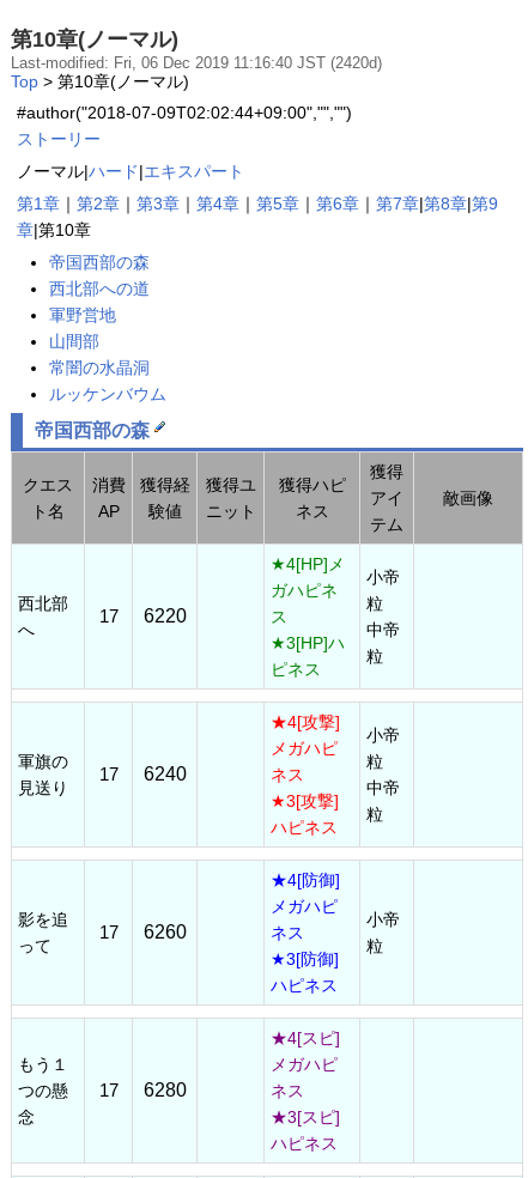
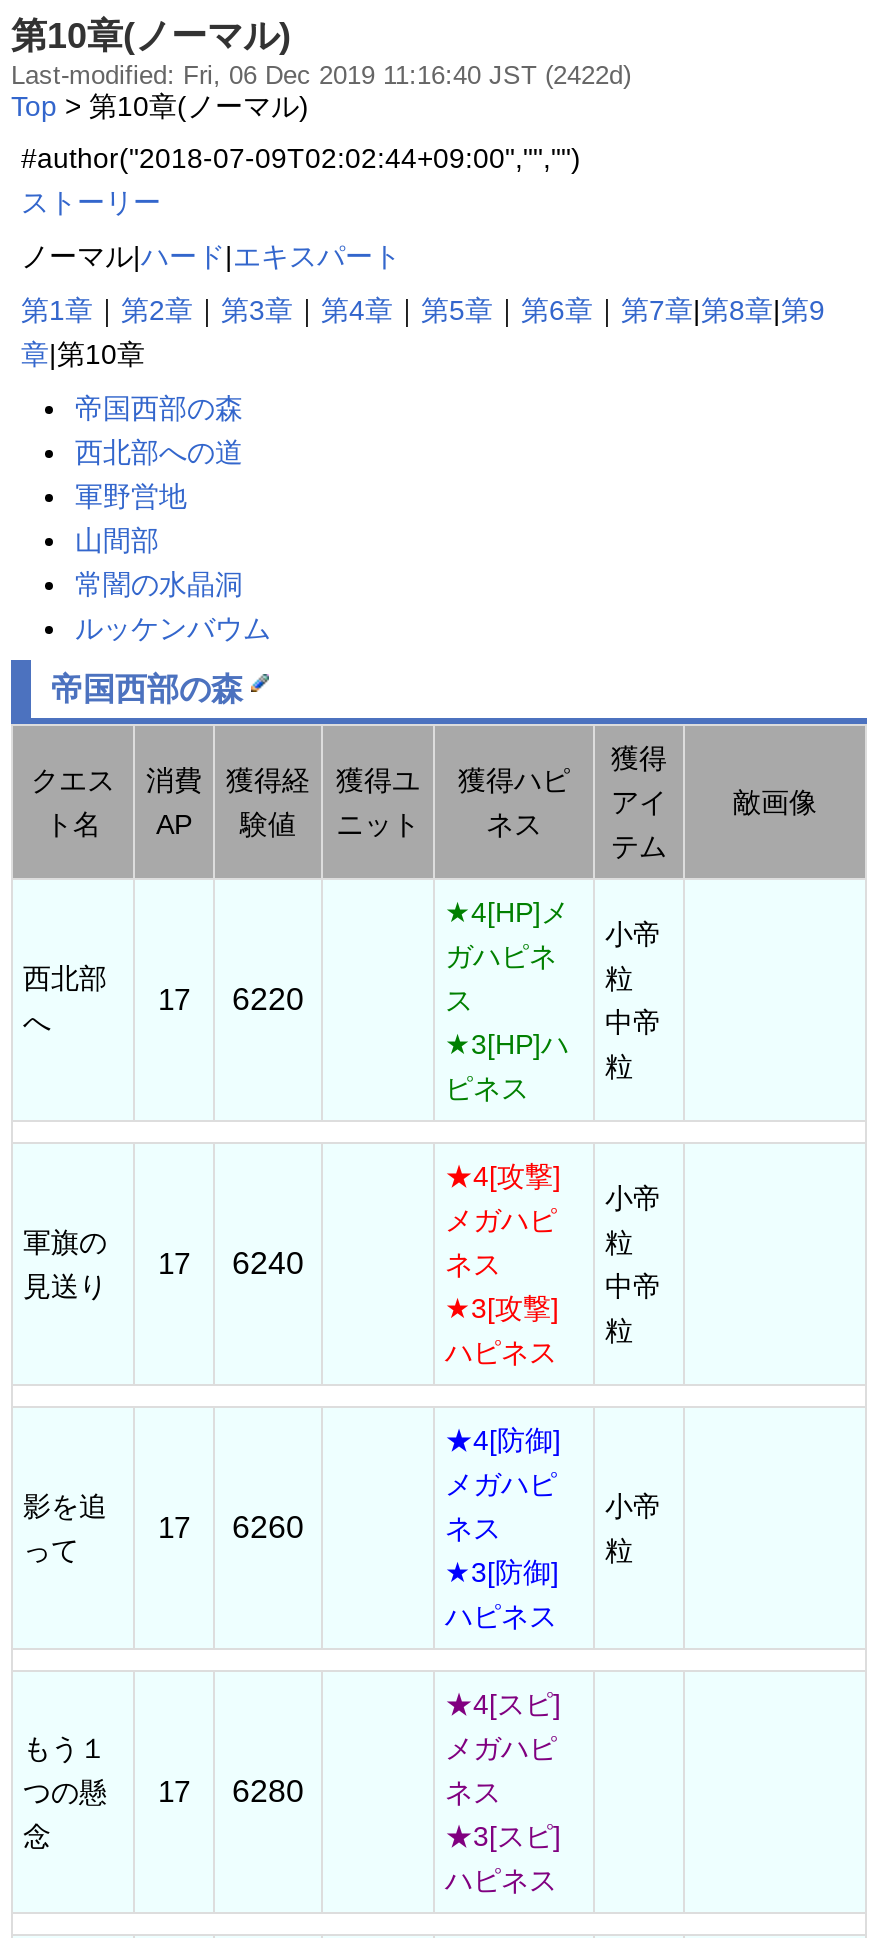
- Last-modified: Fri, 06 Dec 2019 11:16:40 JST (2420d)
+ Last-modified: Fri, 06 Dec 2019 11:16:40 JST (2422d)
